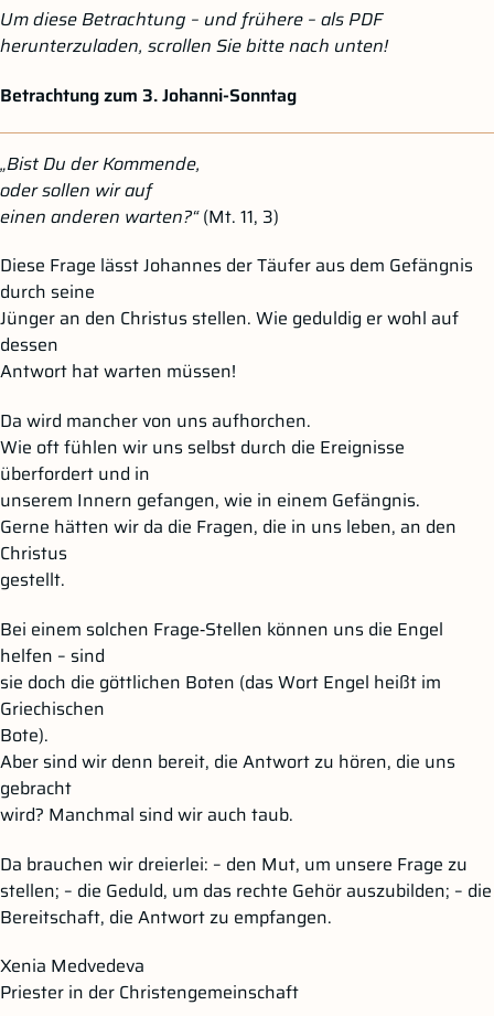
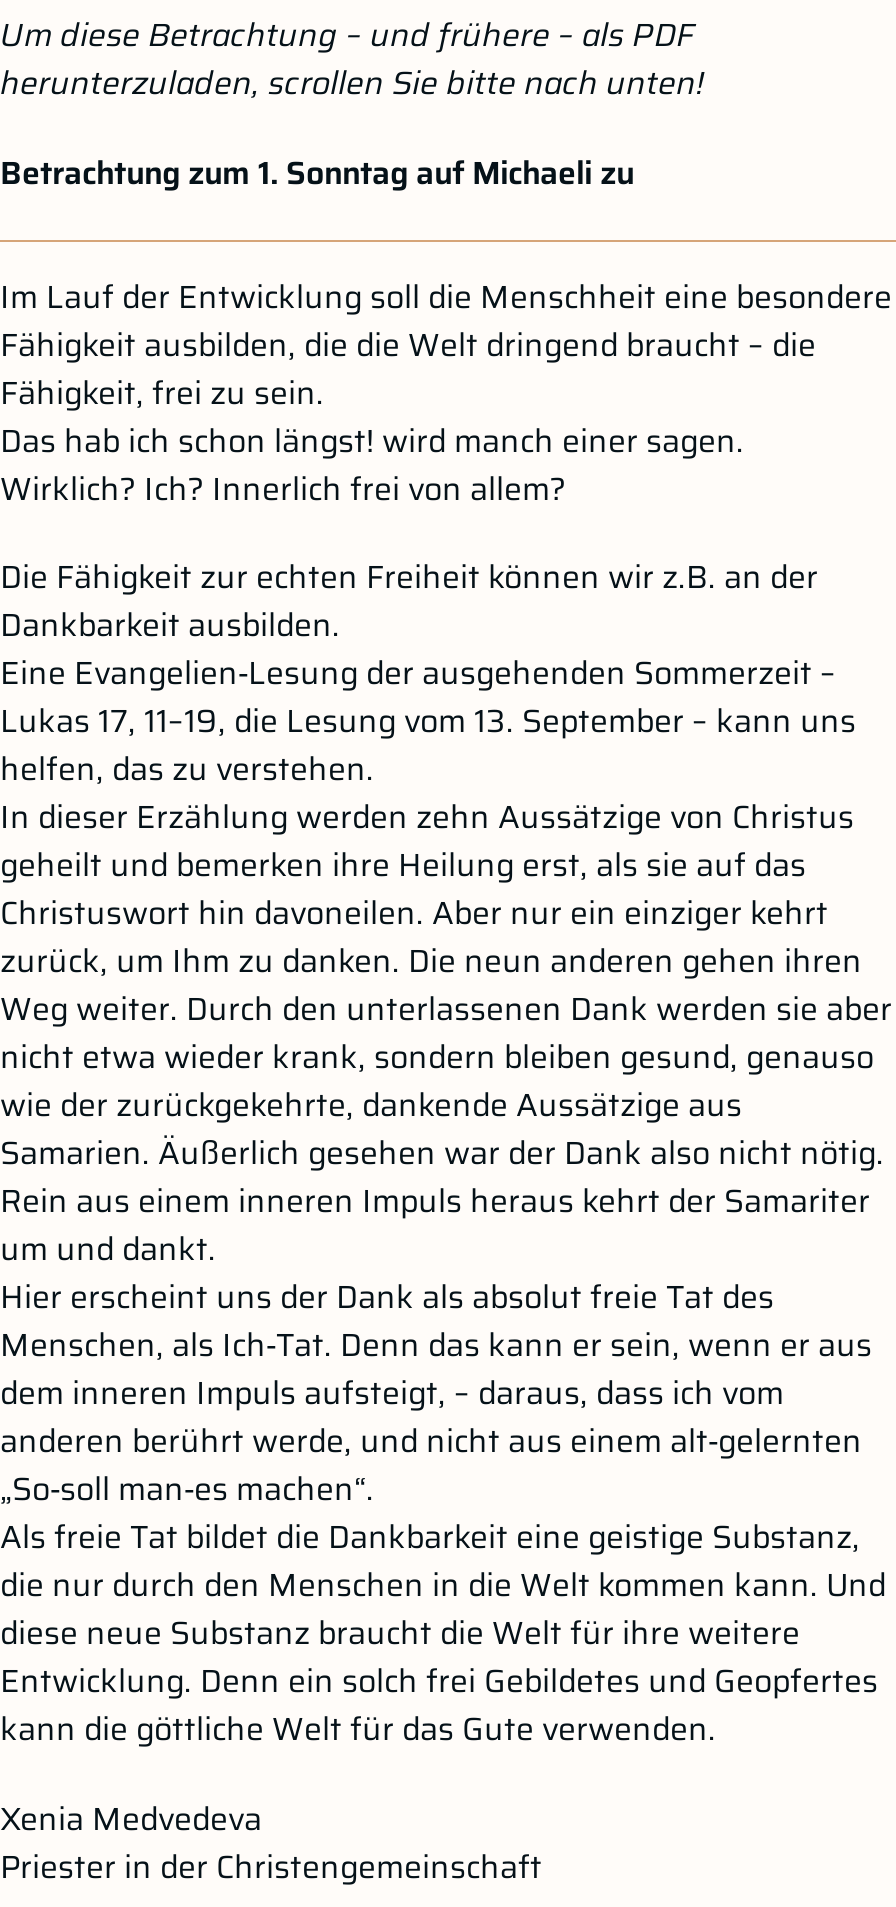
- Betrachtung zum 3. Johanni-Sonntag
- „Bist Du der Kommende,
- oder sollen wir auf
- einen anderen warten?“(Mt. 11, 3)
- Diese Frage lässt Johannes der Täufer aus dem Gefängnis
- durch seine
- Jünger an den Christus stellen. Wie geduldig er wohl auf
- dessen
- Antwort hat warten müssen!
- Da wird mancher von uns aufhorchen.
- Wie oft fühlen wir uns selbst durch die Ereignisse
- überfordert und in
- unserem Innern gefangen, wie in einem Gefängnis.
- Gerne hätten wir da die Fragen, die in uns leben, an den
- Christus
- gestellt.
- Bei einem solchen Frage‐Stellen können uns die Engel
- helfen – sind
- sie doch die göttlichen Boten (das Wort Engel heißt im
- Griechischen
- Bote).
- Aber sind wir denn bereit, die Antwort zu hören, die uns
- gebracht
- wird? Manchmal sind wir auch taub.
- Da brauchen wir dreierlei: – den Mut, um unsere Frage zu
- stellen; – die Geduld, um das rechte Gehör auszubilden; – die
- Bereitschaft, die Antwort zu empfangen.
+ Betrachtung zum 1. Sonntag auf Michaeli zu
+ Im Lauf der Entwicklung soll die Menschheit eine besondere
+ Fähigkeit ausbilden, die die Welt dringend braucht – die
+ Fähigkeit, frei zu sein.
+ Das hab ich schon längst! wird manch einer sagen.
+ Wirklich? Ich? Innerlich frei von allem?
+ Die Fähigkeit zur echten Freiheit können wir z.B. an der
+ Dankbarkeit ausbilden.
+ Eine Evangelien‐Lesung der ausgehenden Sommerzeit –
+ Lukas 17, 11–19, die Lesung vom 13. September – kann uns
+ helfen, das zu verstehen.
+ In dieser Erzählung werden zehn Aussätzige von Christus
+ geheilt und bemerken ihre Heilung erst, als sie auf das
+ Christuswort hin davoneilen. Aber nur ein einziger kehrt
+ zurück, um Ihm zu danken. Die neun anderen gehen ihren
+ Weg weiter. Durch den unterlassenen Dank werden sie aber
+ nicht etwa wieder krank, sondern bleiben gesund, genauso
+ wie der zurückgekehrte, dankende Aussätzige aus
+ Samarien. Äußerlich gesehen war der Dank also nicht nötig.
+ Rein aus einem inneren Impuls heraus kehrt der Samariter
+ um und dankt.
+ Hier erscheint uns der Dank als absolut freie Tat des
+ Menschen, als Ich‐Tat. Denn das kann er sein, wenn er aus
+ dem inneren Impuls aufsteigt, – daraus, dass ich vom
+ anderen berührt werde, und nicht aus einem alt‐gelernten
+ „So‐soll man‐es machen“.
+ Als freie Tat bildet die Dankbarkeit eine geistige Substanz,
+ die nur durch den Menschen in die Welt kommen kann. Und
+ diese neue Substanz braucht die Welt für ihre weitere
+ Entwicklung. Denn ein solch frei Gebildetes und Geopfertes
+ kann die göttliche Welt für das Gute verwenden.
